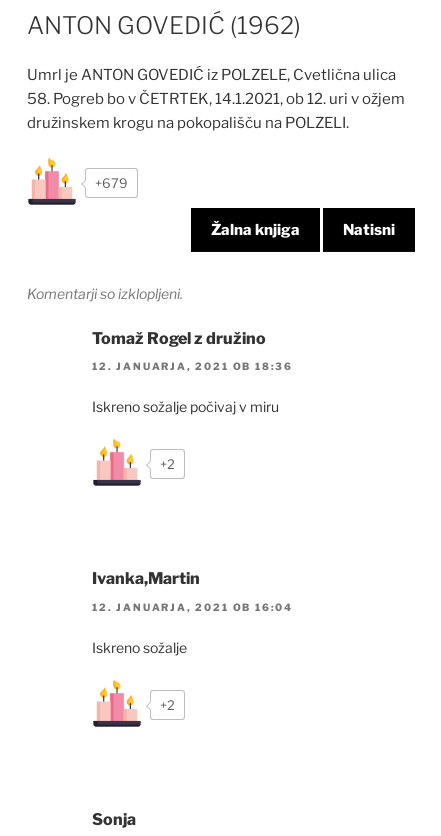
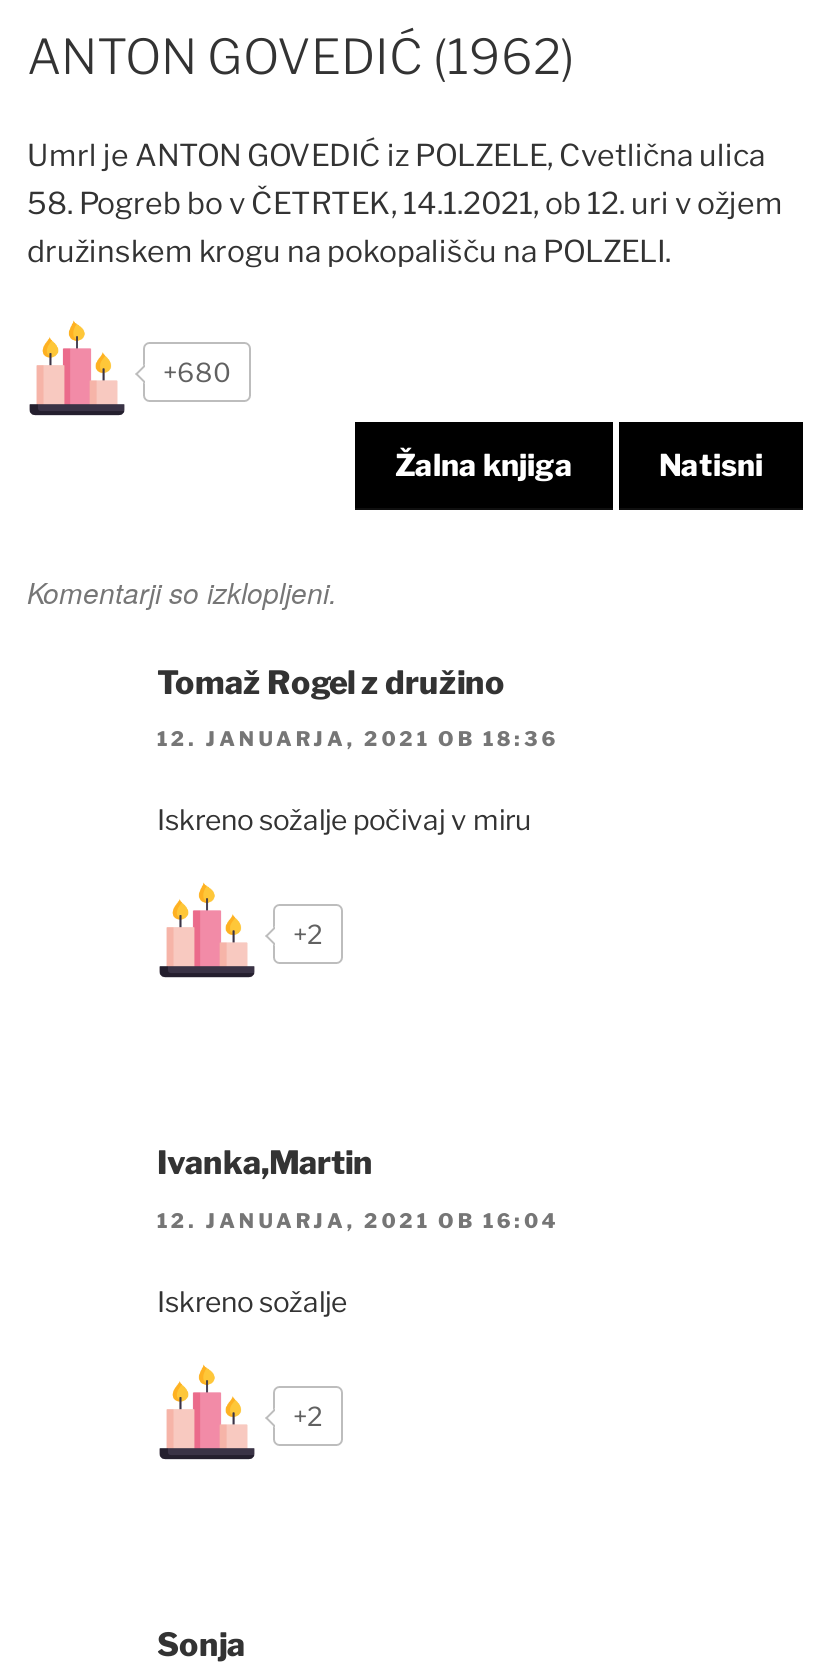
- +679
+ +680
